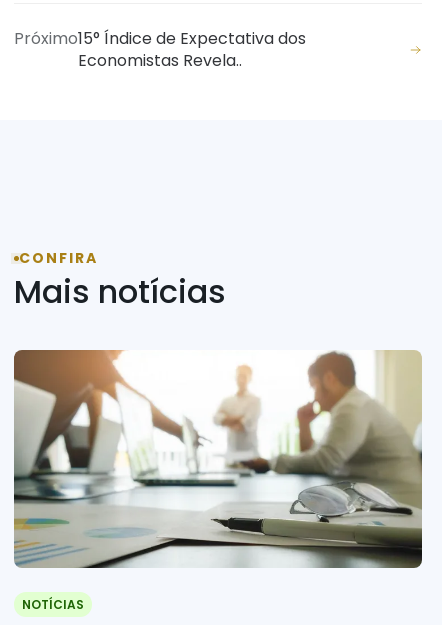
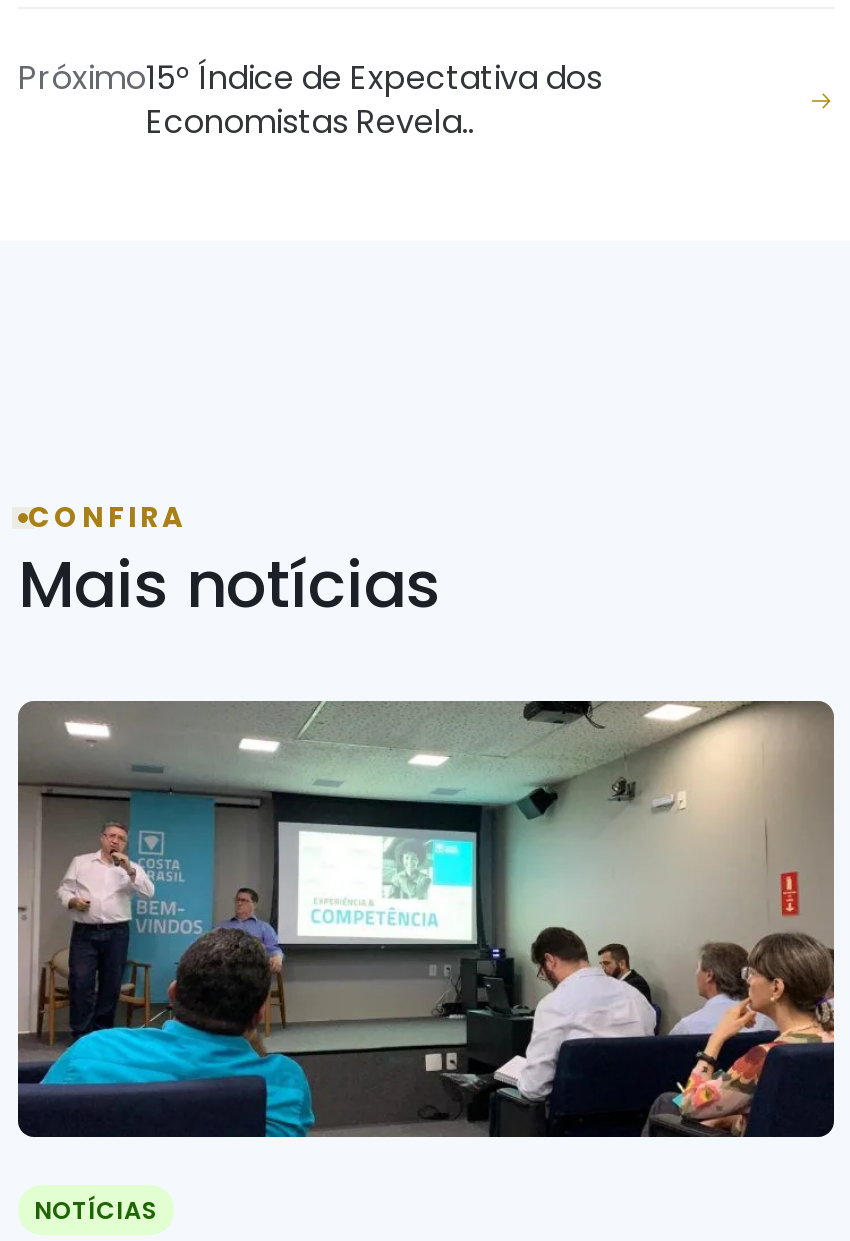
- [image]
+ [image]
